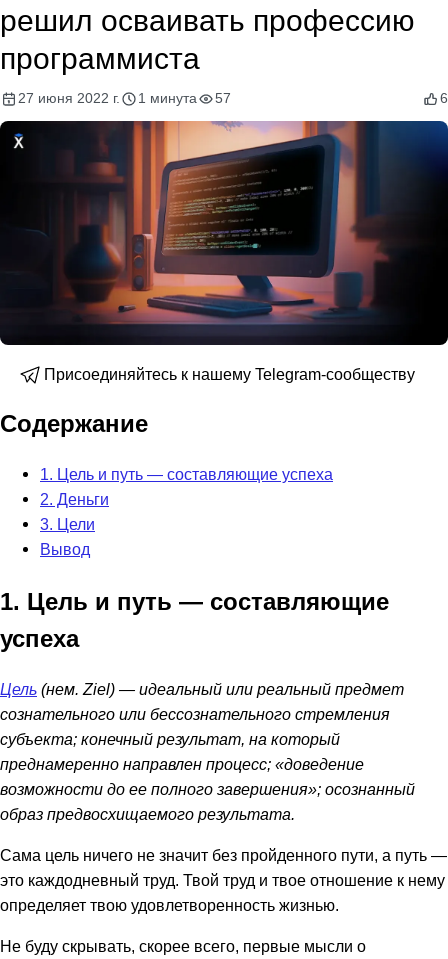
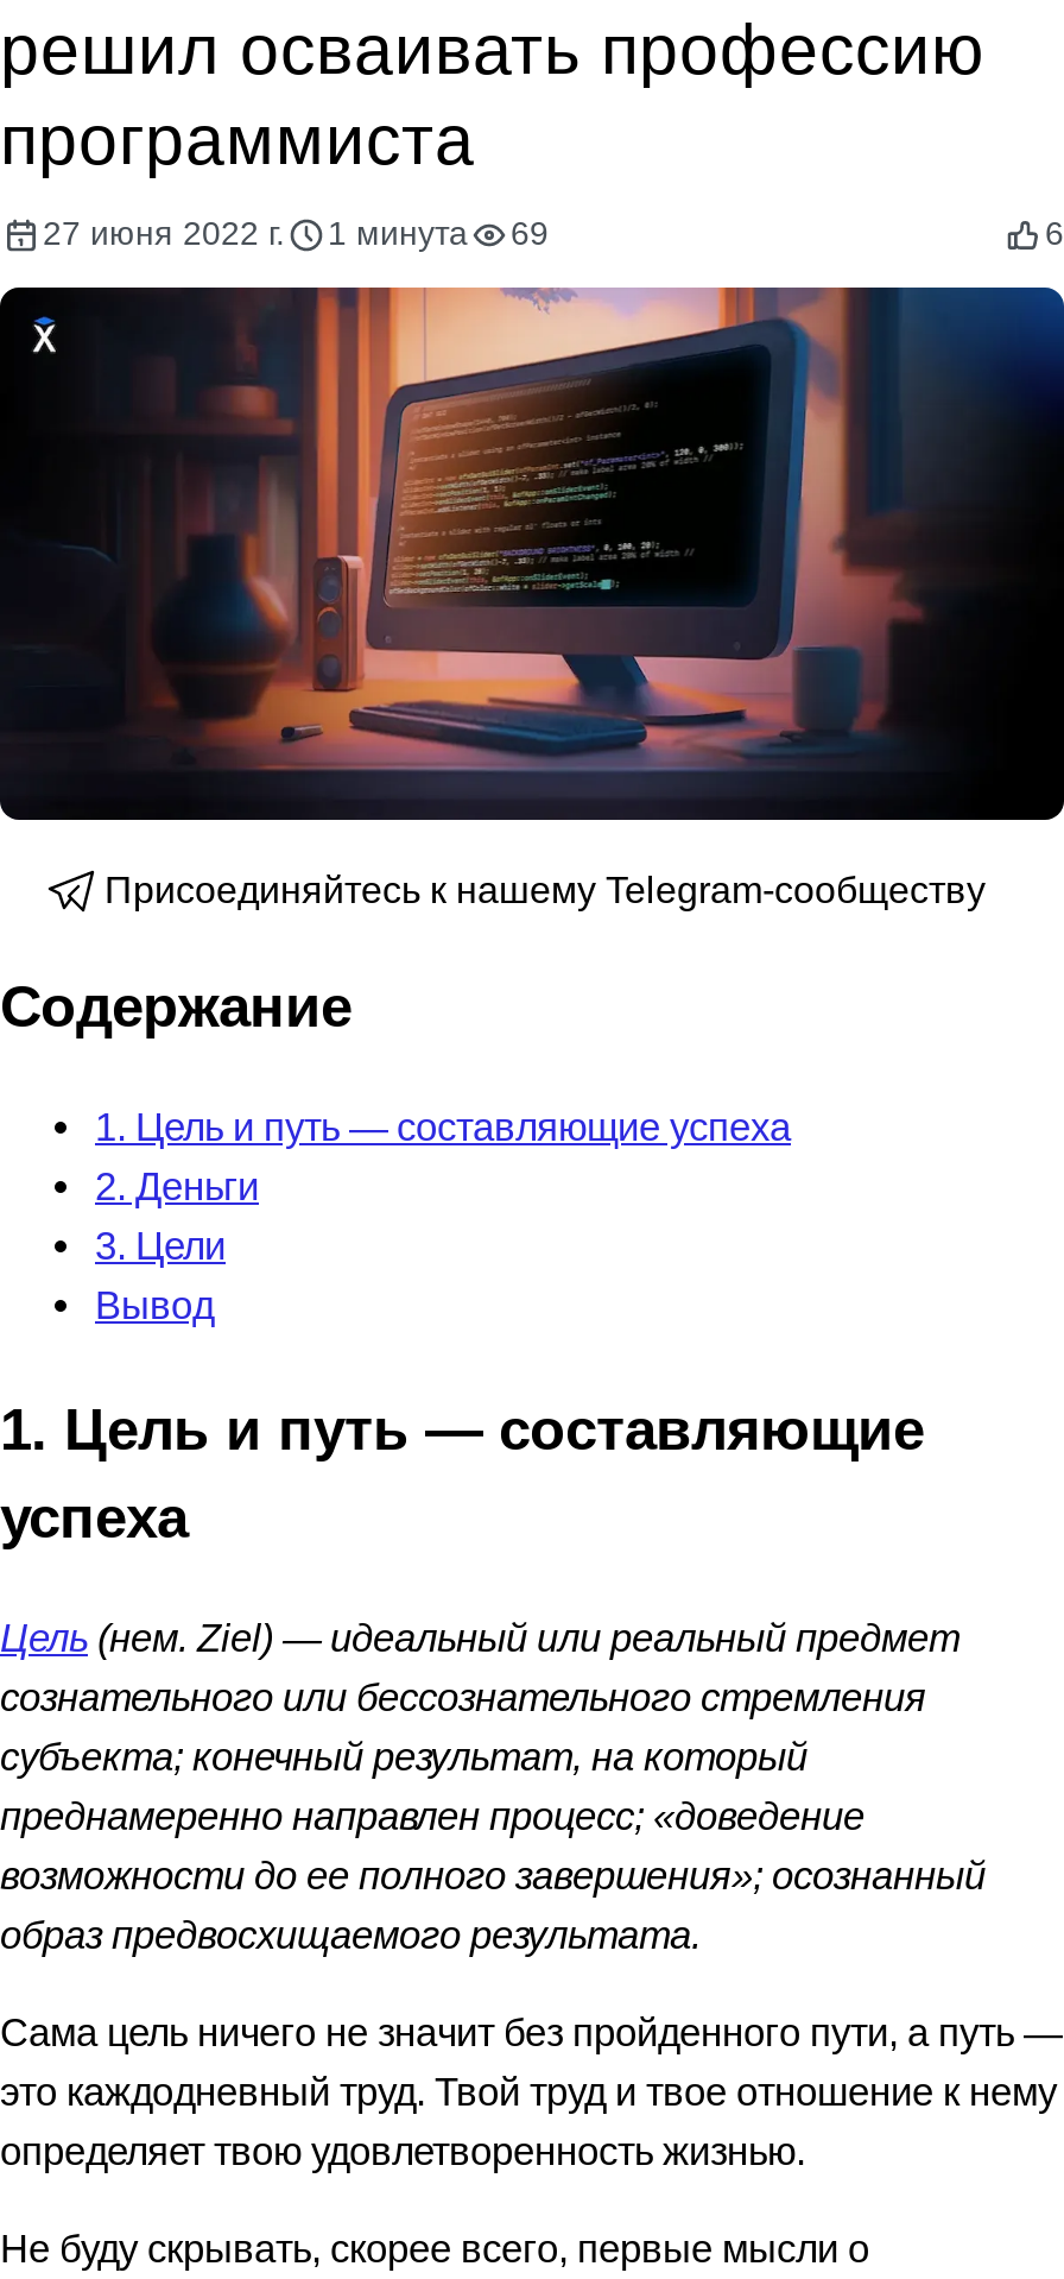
- 27 июня 2022 г. 1 минута 57
+ 27 июня 2022 г. 1 минута 69
